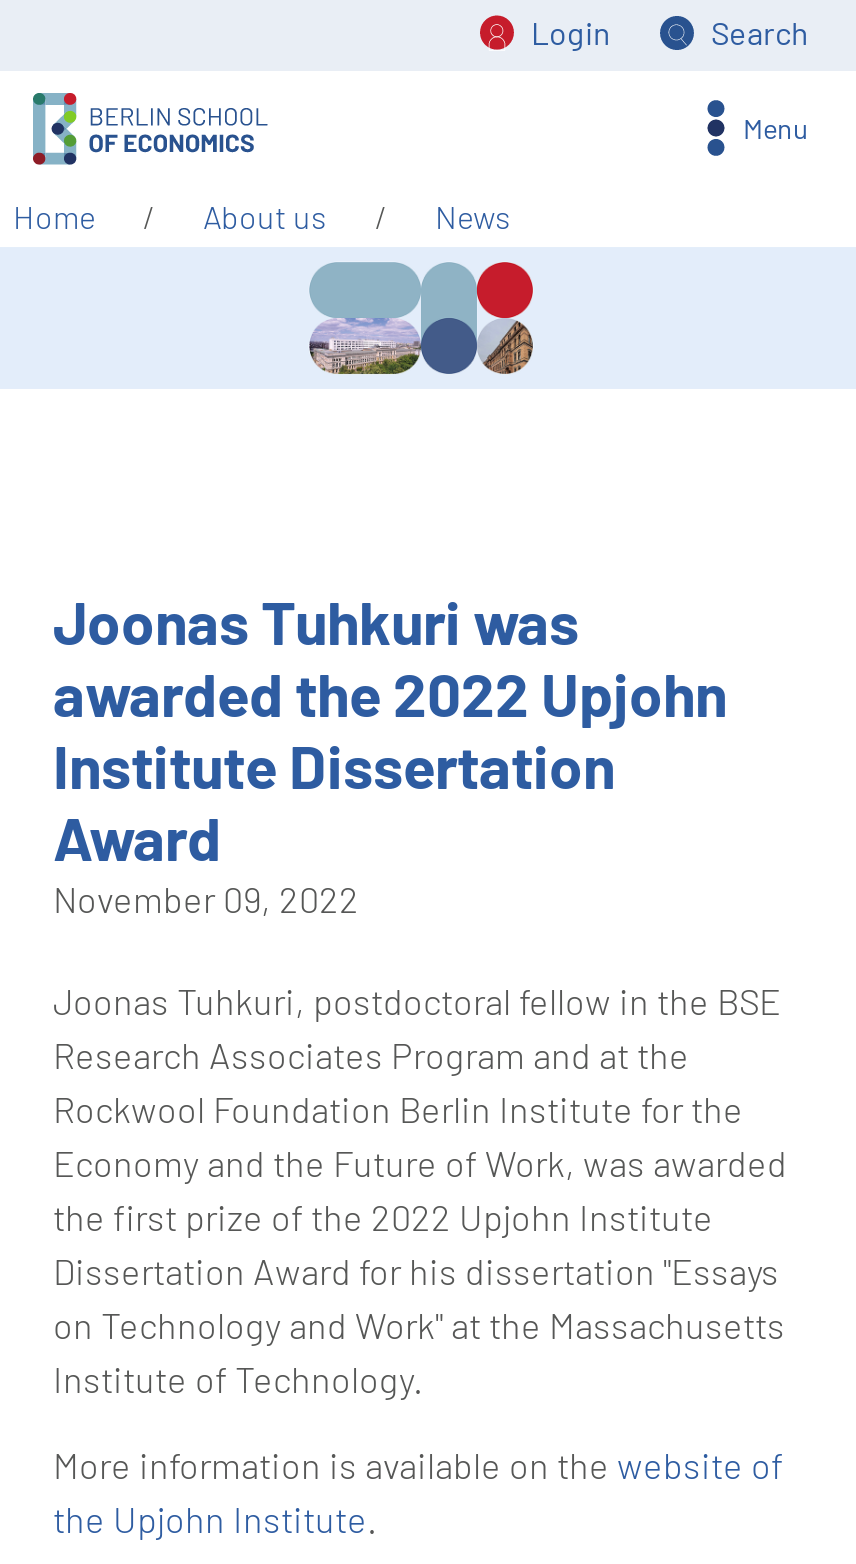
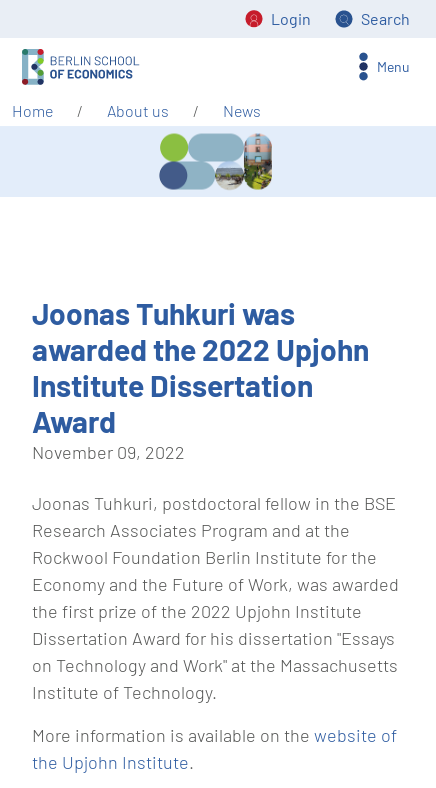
- [image]
+ [image]
